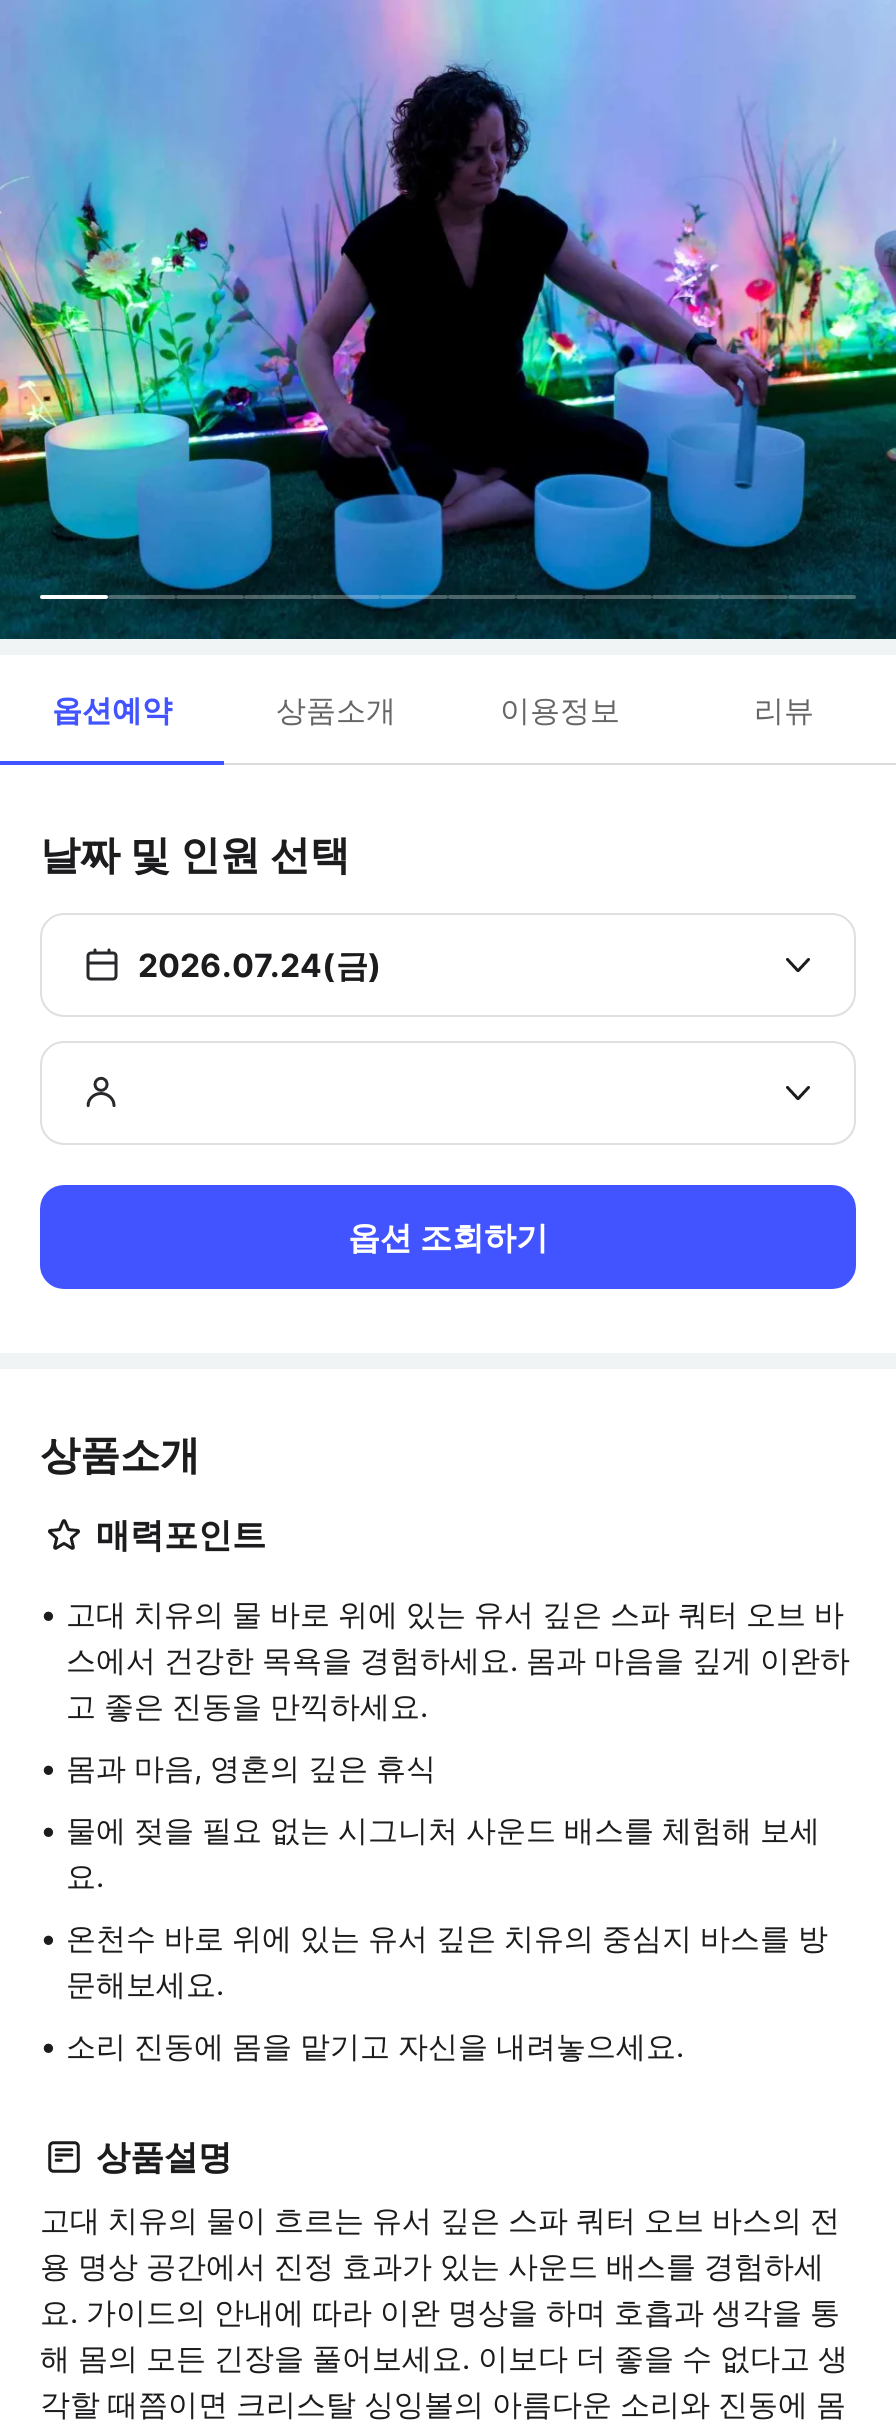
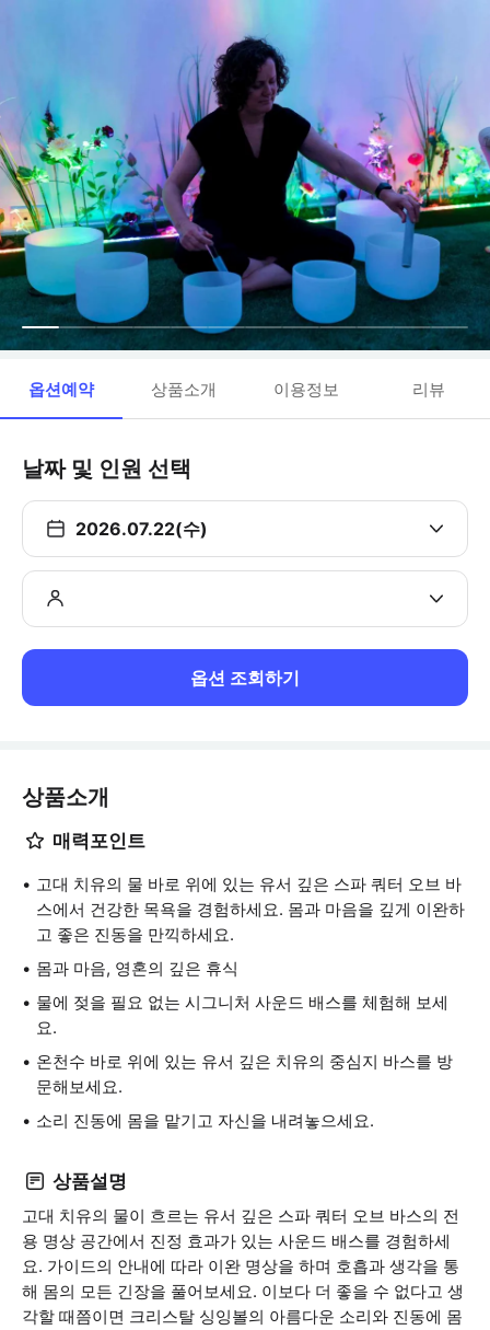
- 2026.07.24(금)
+ 2026.07.22(수)
